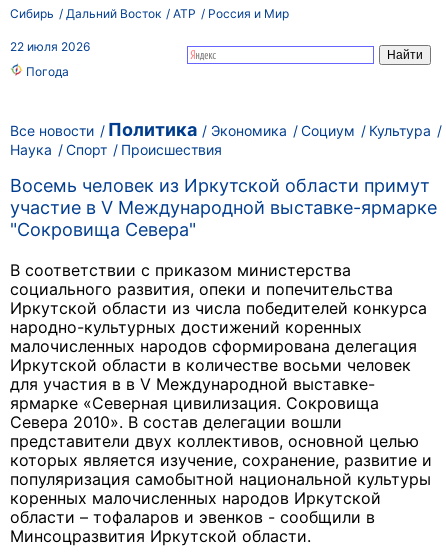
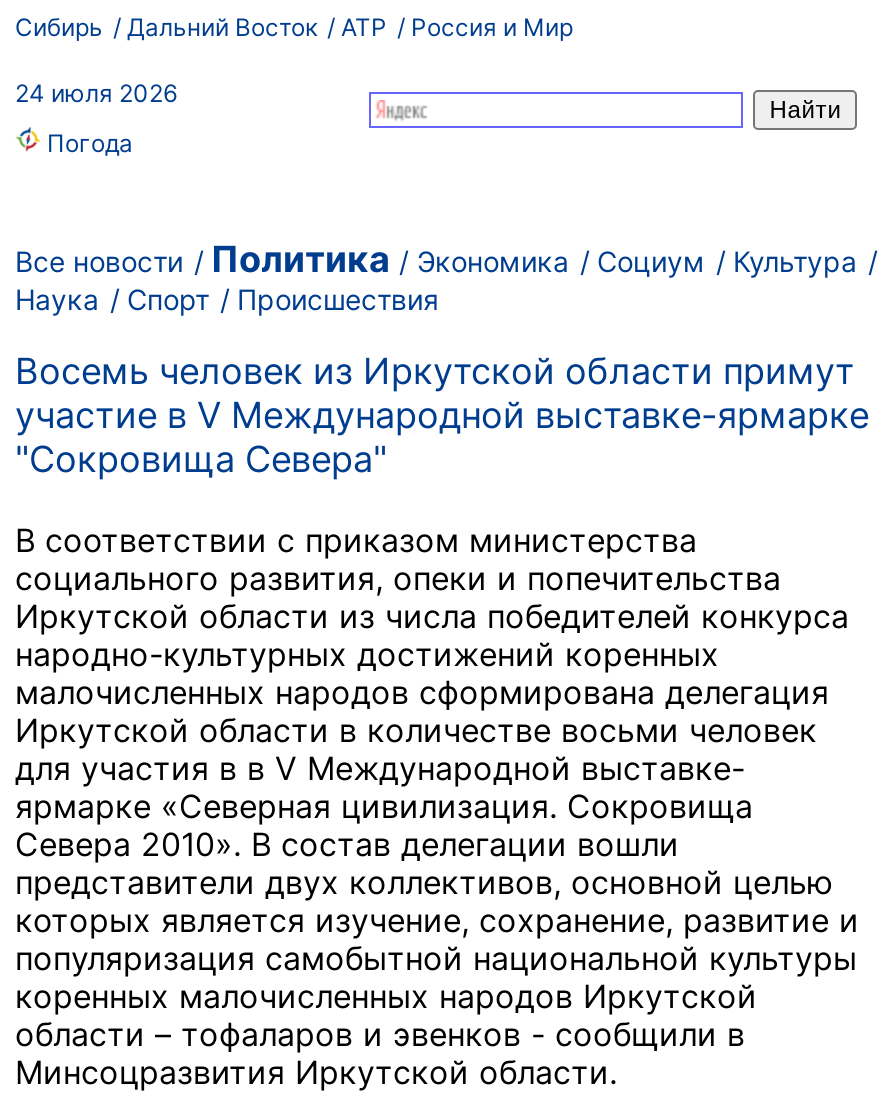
- 22 июля 2026
+ 24 июля 2026
